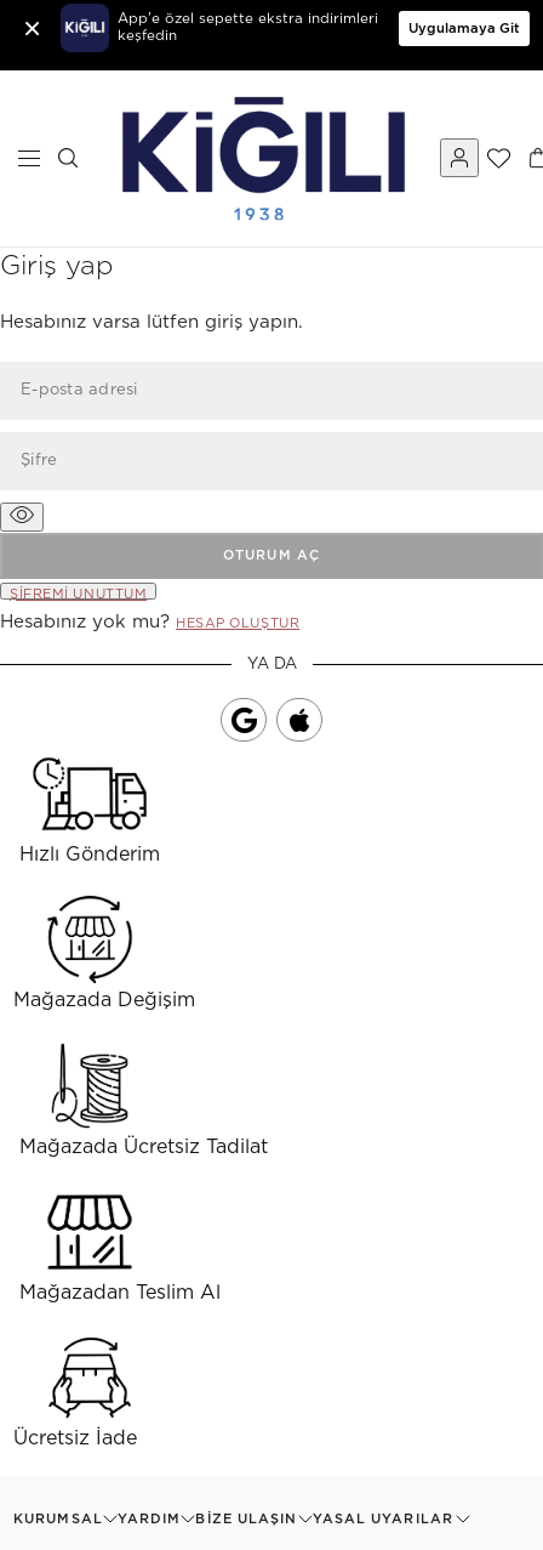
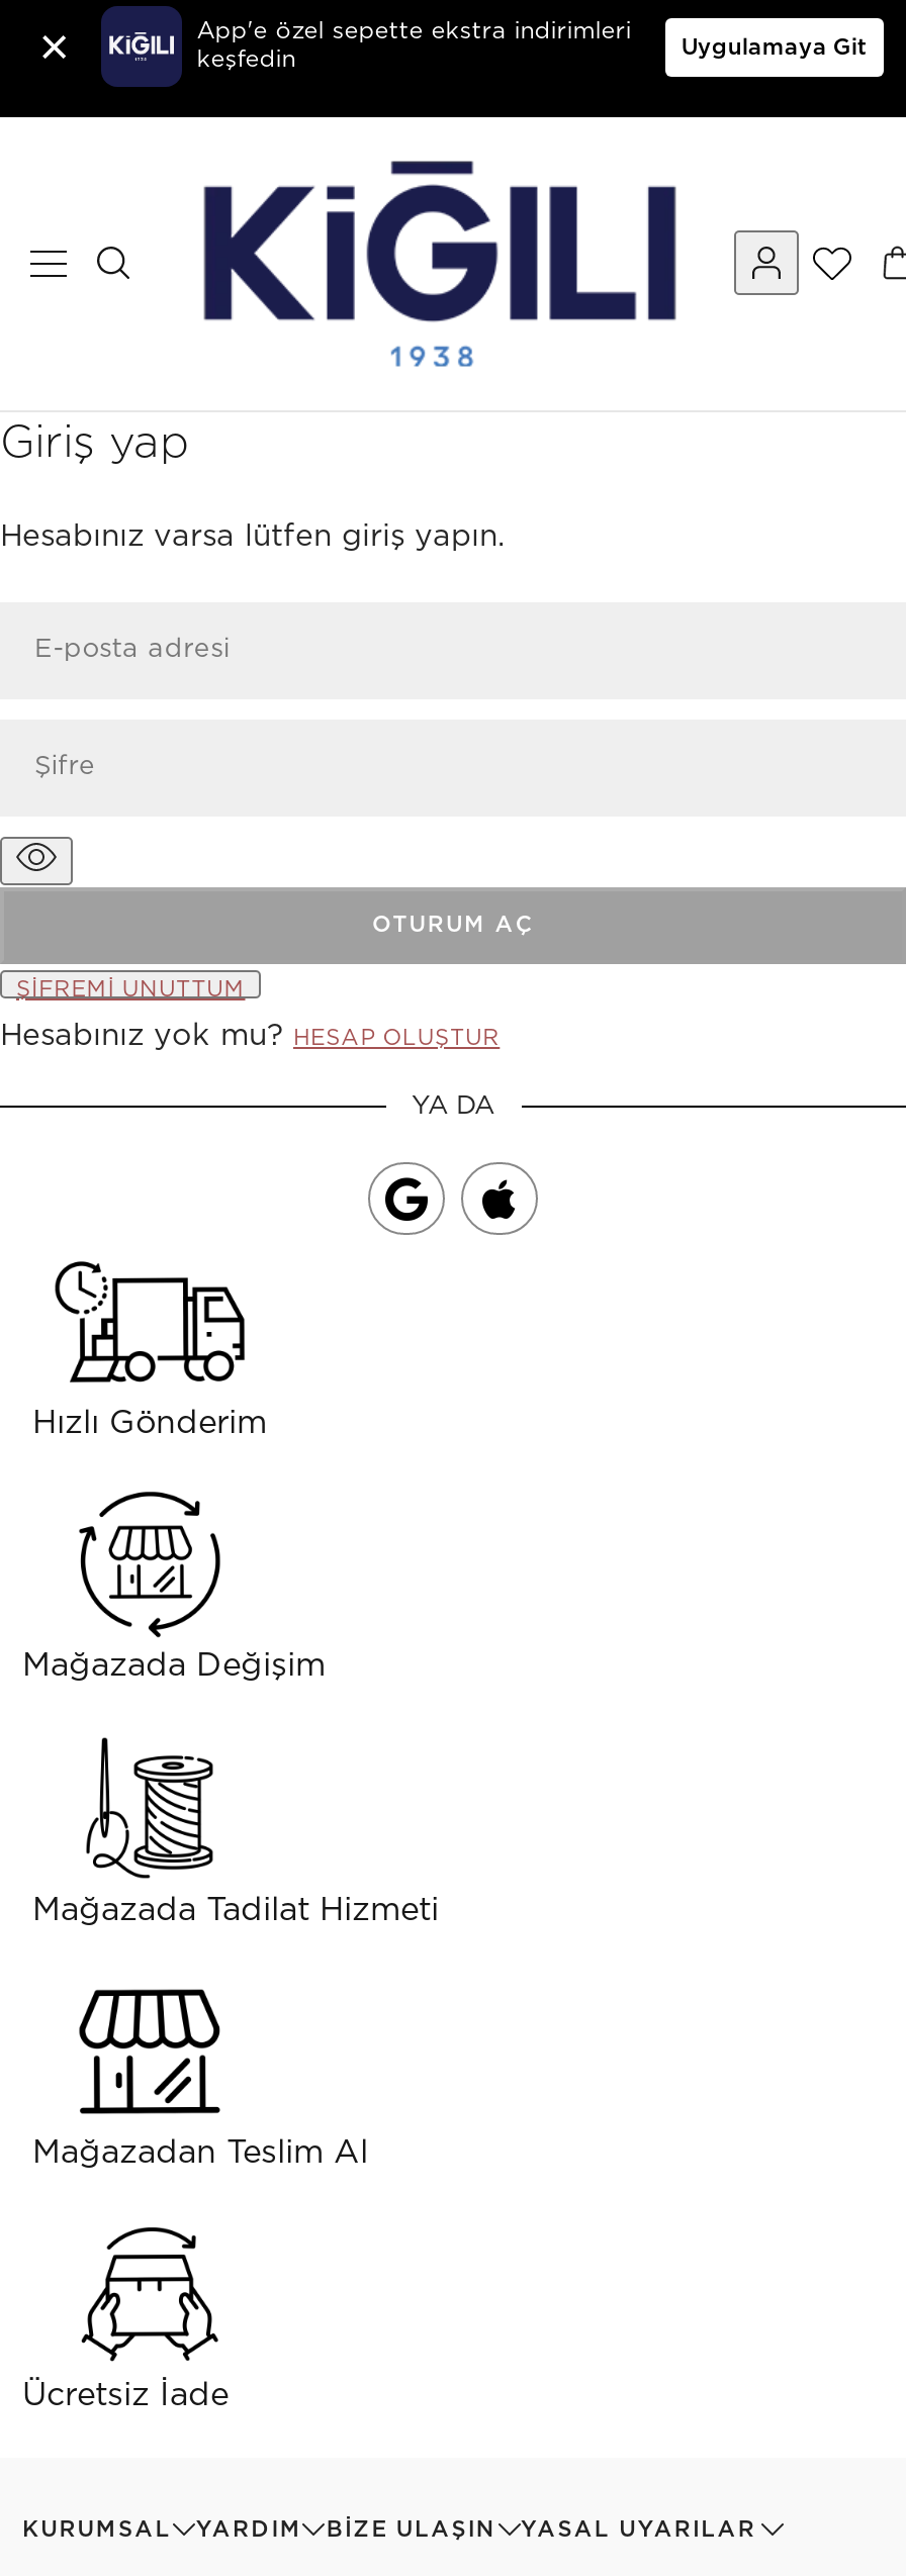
- Mağazada Ücretsiz Tadilat
+ Mağazada Tadilat Hizmeti
